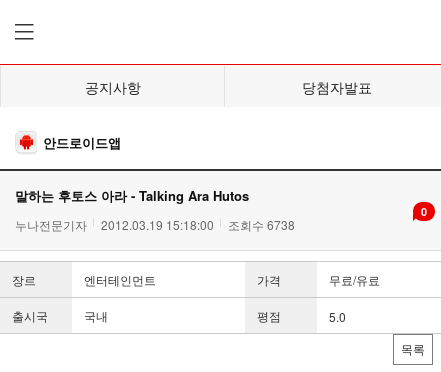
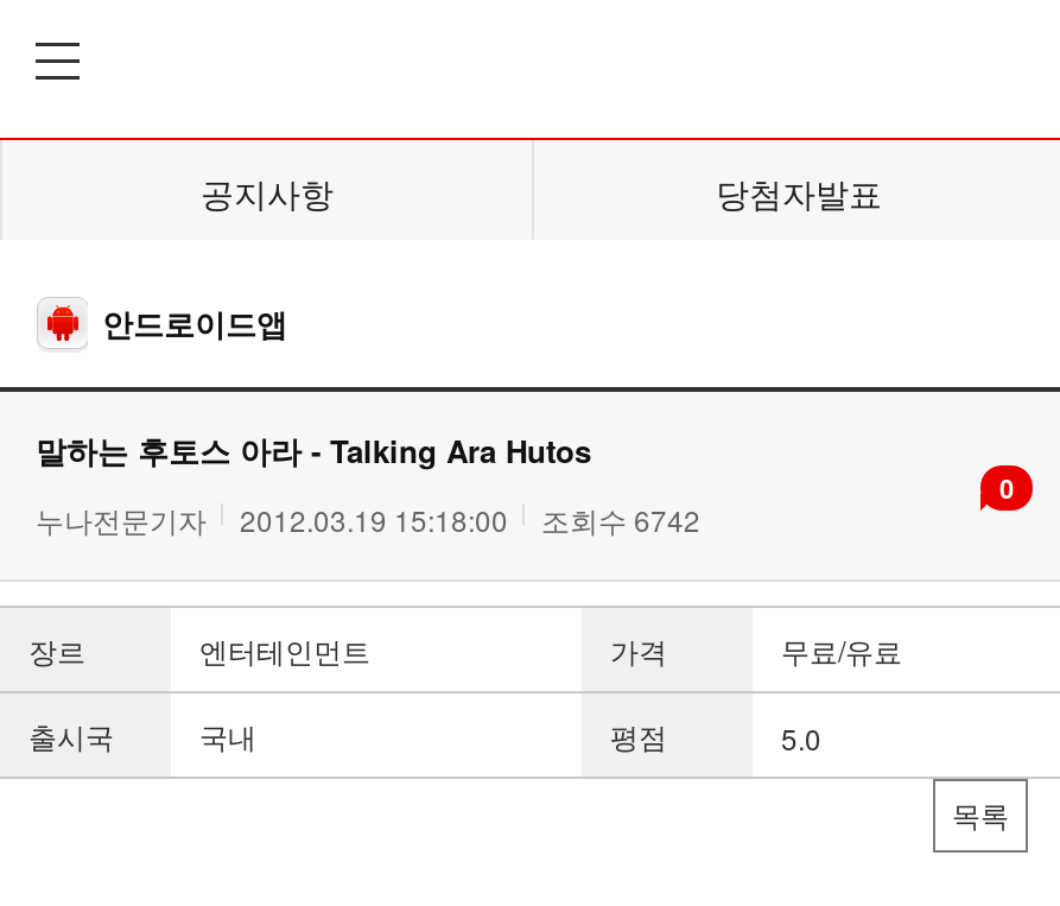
- 누나전문기자 2012.03.19 15:18:00 조회수 6738
+ 누나전문기자 2012.03.19 15:18:00 조회수 6742
